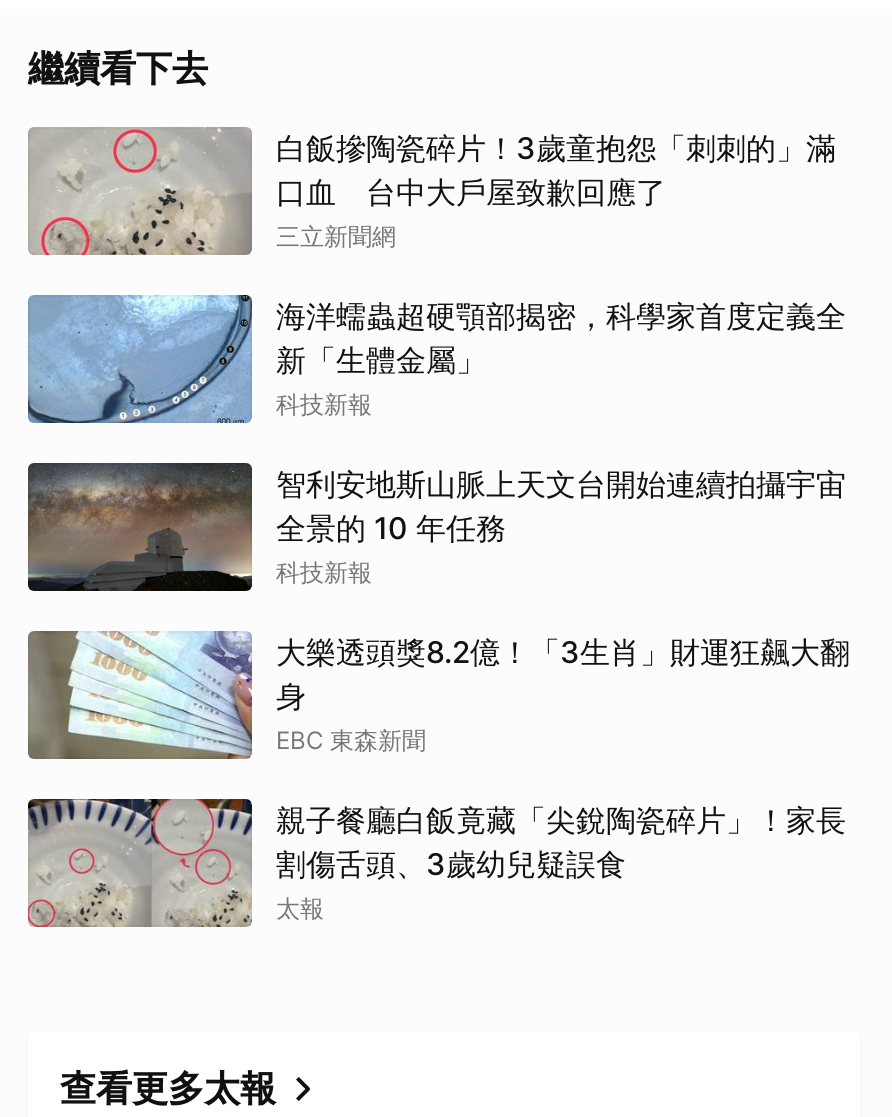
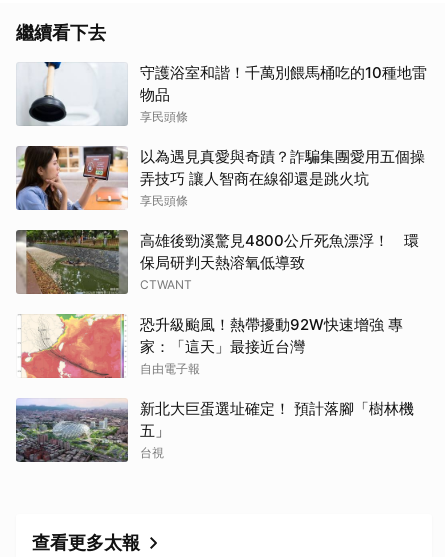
- [image]
- 白飯摻陶瓷碎片！3歲童抱怨「刺刺的」滿
- 口血 台中大戶屋致歉回應了
- 三立新聞網
+ [image]
+ 守護浴室和諧！千萬別餵馬桶吃的10種地雷
+ 物品
+ 享民頭條

- [image]
- 海洋蠕蟲超硬顎部揭密，科學家首度定義全
- 新「生體金屬」
- 科技新報
+ [image]
+ 以為遇見真愛與奇蹟？詐騙集團愛用五個操
+ 弄技巧 讓人智商在線卻還是跳火坑
+ 享民頭條

- [image]
- 智利安地斯山脈上天文台開始連續拍攝宇宙
- 全景的 10 年任務
- 科技新報
+ [image]
+ 高雄後勁溪驚見4800公斤死魚漂浮！ 環
+ 保局研判天熱溶氧低導致
+ CTWANT

- [image]
- 大樂透頭獎8.2億！「3生肖」財運狂飆大翻
- 身
- EBC 東森新聞
+ [image]
+ 恐升級颱風！熱帶擾動92W快速增強 專
+ 家：「這天」最接近台灣
+ 自由電子報

- [image]
- 親子餐廳白飯竟藏「尖銳陶瓷碎片」！家長
- 割傷舌頭、3歲幼兒疑誤食
- 太報
+ [image]
+ 新北大巨蛋選址確定！ 預計落腳「樹林機
+ 五」
+ 台視
